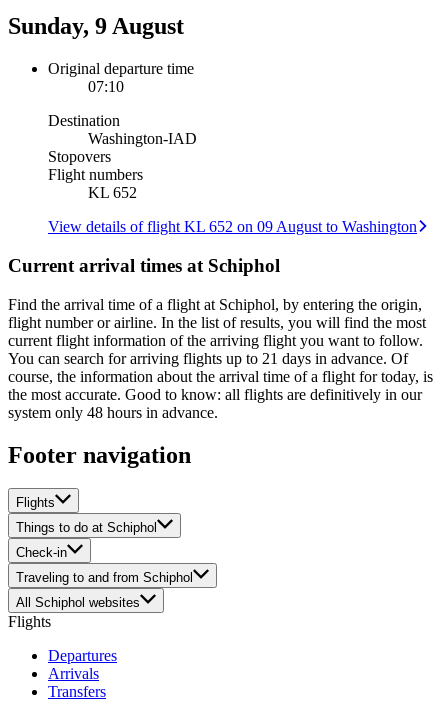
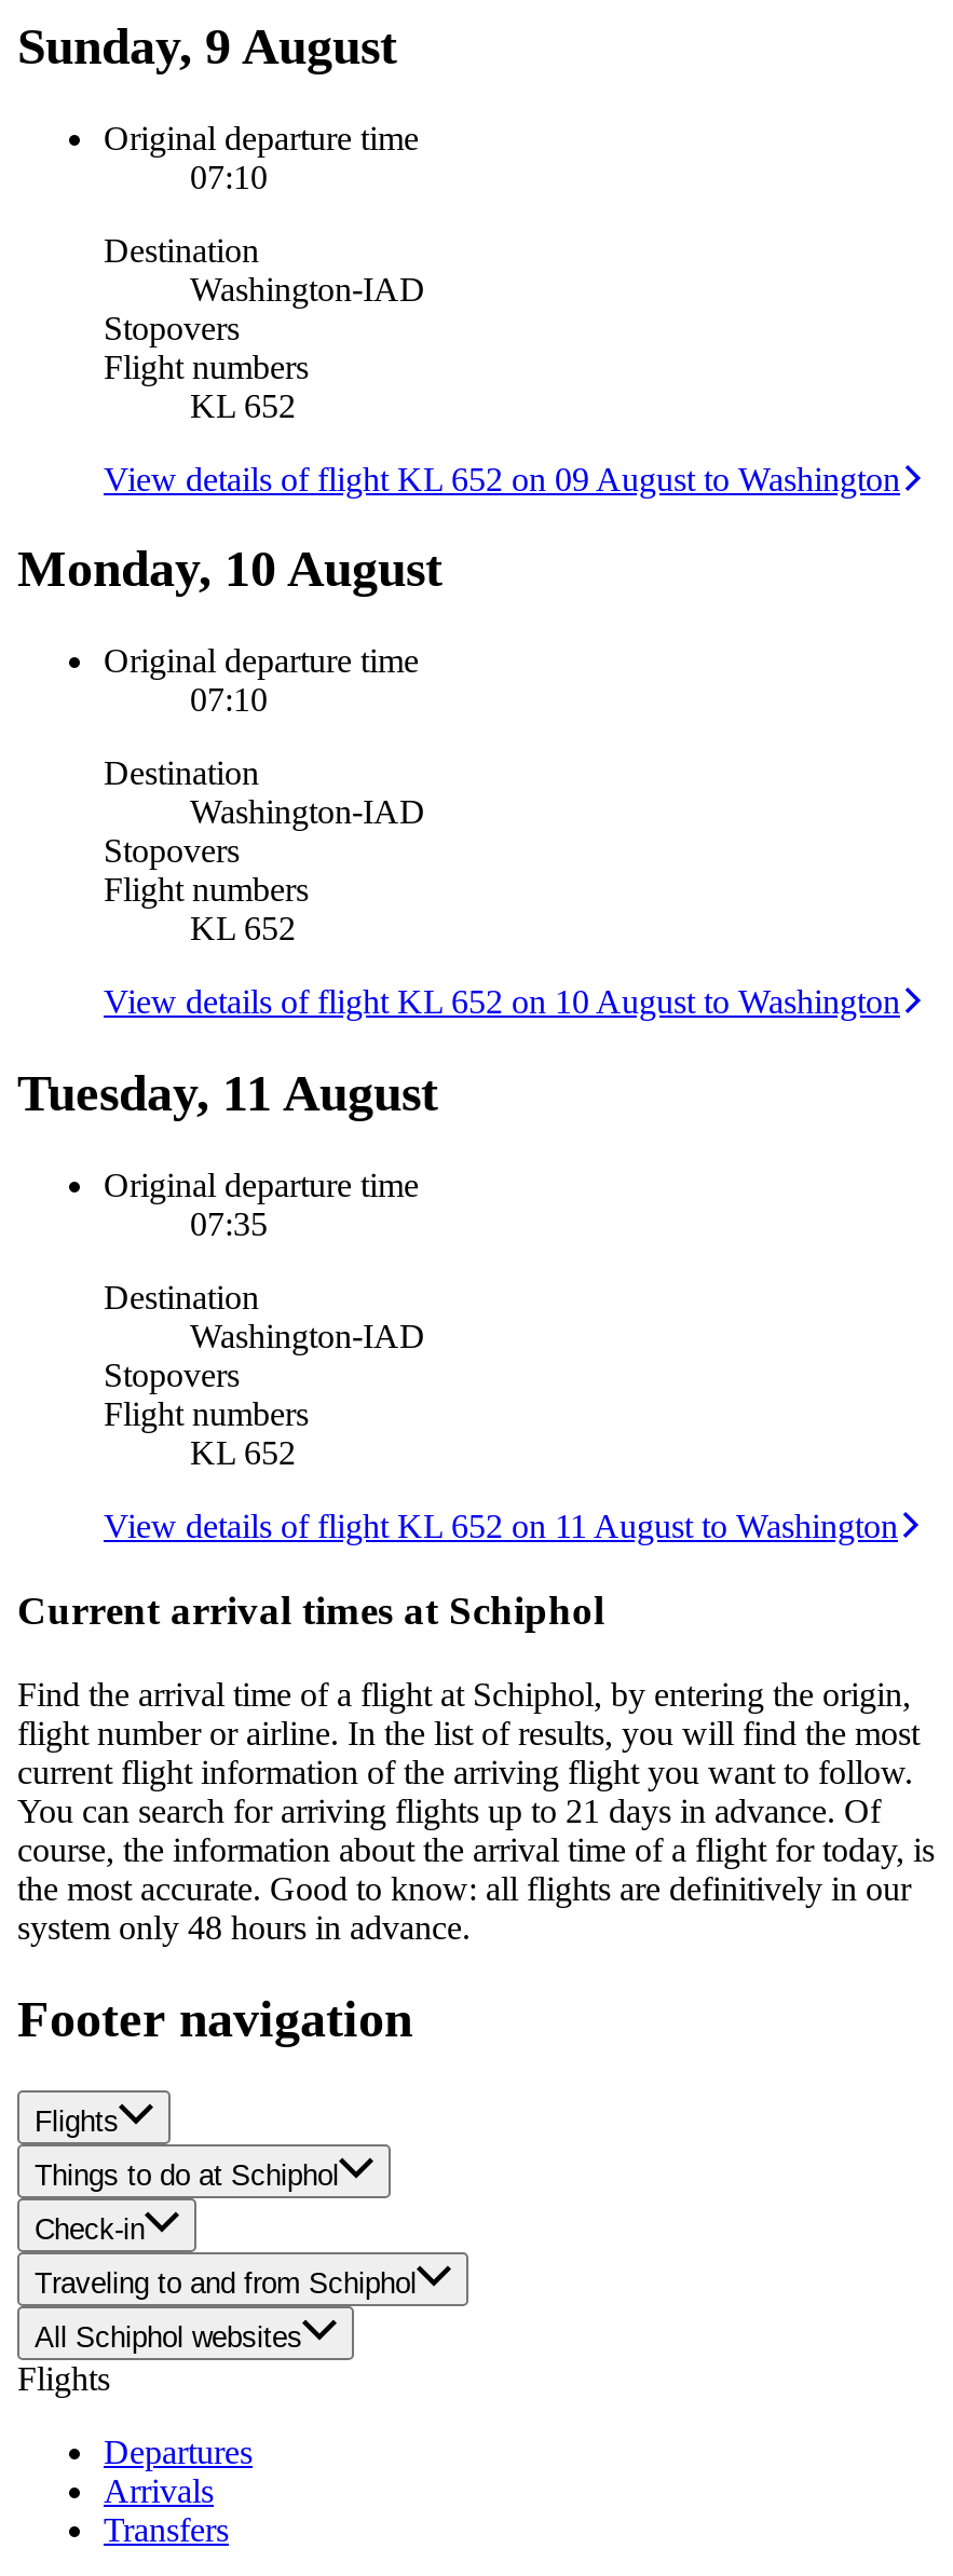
+ Monday, 10 August
+ Original departure time
+ 07:10
+ Destination
+ Washington-IAD
+ Stopovers
+ Flight numbers
+ KL 652
+ View details of flight KL 652 on 10 August to Washington
+ Tuesday, 11 August
+ Original departure time
+ 07:35
+ Destination
+ Washington-IAD
+ Stopovers
+ Flight numbers
+ KL 652
+ View details of flight KL 652 on 11 August to Washington
